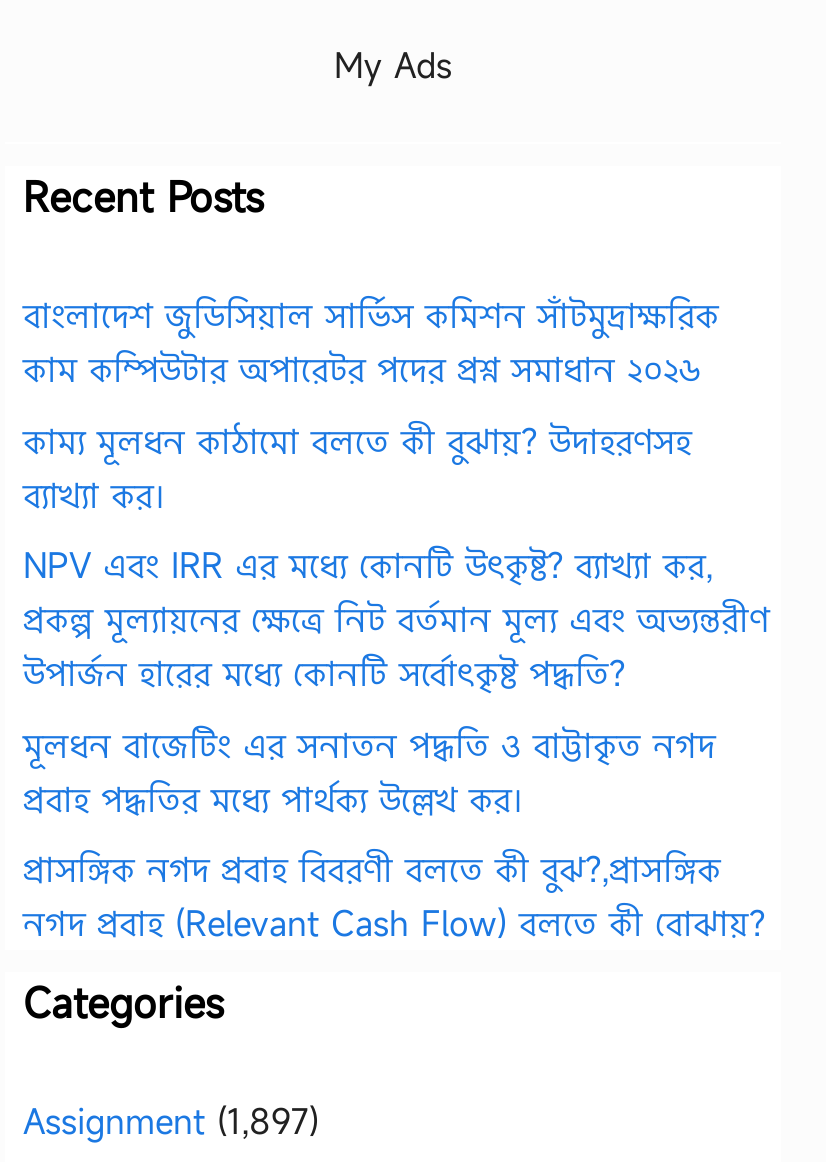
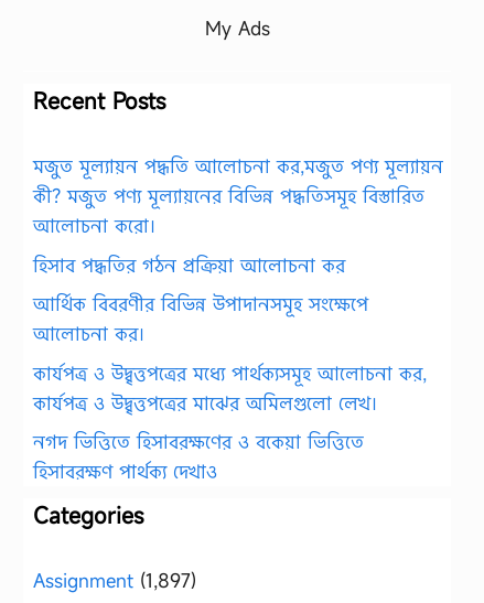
- বাংলাদেশ জুডিসিয়াল সার্ভিস কমিশন সাঁটমুদ্রাক্ষরিক
- কাম কম্পিউটার অপারেটর পদের প্রশ্ন সমাধান ২০২৬
+ মজুত মূল্যায়ন পদ্ধতি আলোচনা কর,মজুত পণ্য মূল্যায়ন
+ কী? মজুত পণ্য মূল্যায়নের বিভিন্ন পদ্ধতিসমূহ বিস্তারিত
+ আলোচনা করো।

- কাম্য মূলধন কাঠামো বলতে কী বুঝায়? উদাহরণসহ
- ব্যাখ্যা কর।
+ হিসাব পদ্ধতির গঠন প্রক্রিয়া আলোচনা কর

- NPV এবং IRR এর মধ্যে কোনটি উৎকৃষ্ট? ব্যাখ্যা কর,
- প্রকল্প মূল্যায়নের ক্ষেত্রে নিট বর্তমান মূল্য এবং অভ্যন্তরীণ
- উপার্জন হারের মধ্যে কোনটি সর্বোৎকৃষ্ট পদ্ধতি?
+ আর্থিক বিবরণীর বিভিন্ন উপাদানসমূহ সংক্ষেপে
+ আলোচনা কর।

- মূলধন বাজেটিং এর সনাতন পদ্ধতি ও বাট্টাকৃত নগদ
- প্রবাহ পদ্ধতির মধ্যে পার্থক্য উল্লেখ কর।
+ কার্যপত্র ও উদ্বৃত্তপত্রের মধ্যে পার্থক্যসমূহ আলোচনা কর,
+ কার্যপত্র ও উদ্বৃত্তপত্রের মাঝের অমিলগুলো লেখ।

- প্রাসঙ্গিক নগদ প্রবাহ বিবরণী বলতে কী বুঝ?,প্রাসঙ্গিক
- নগদ প্রবাহ (Relevant Cash Flow) বলতে কী বোঝায়?
+ নগদ ভিত্তিতে হিসাবরক্ষণের ও বকেয়া ভিত্তিতে
+ হিসাবরক্ষণ পার্থক্য দেখাও
